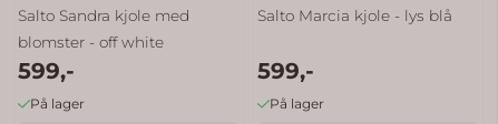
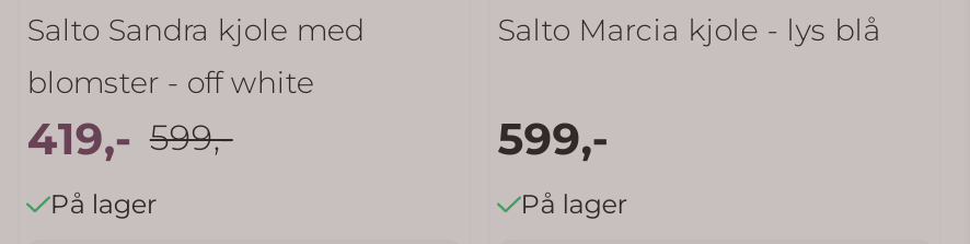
- 599,-
+ 419,- 599,-
